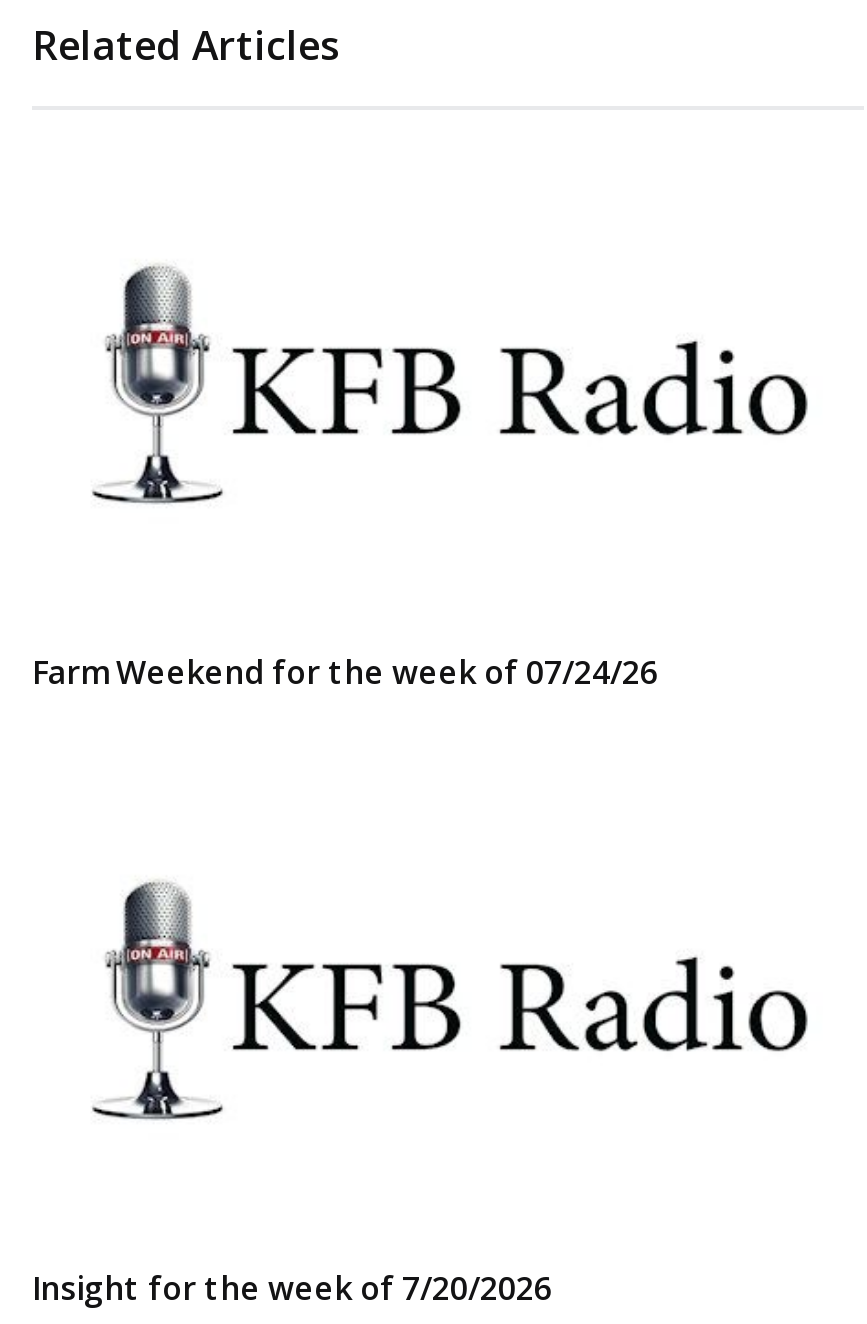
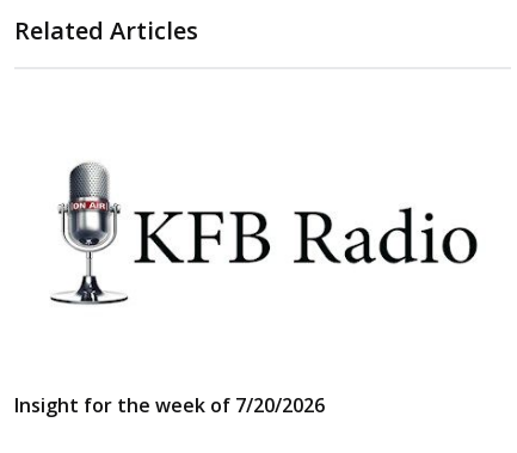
- Farm Weekend for the week of 07/24/26
